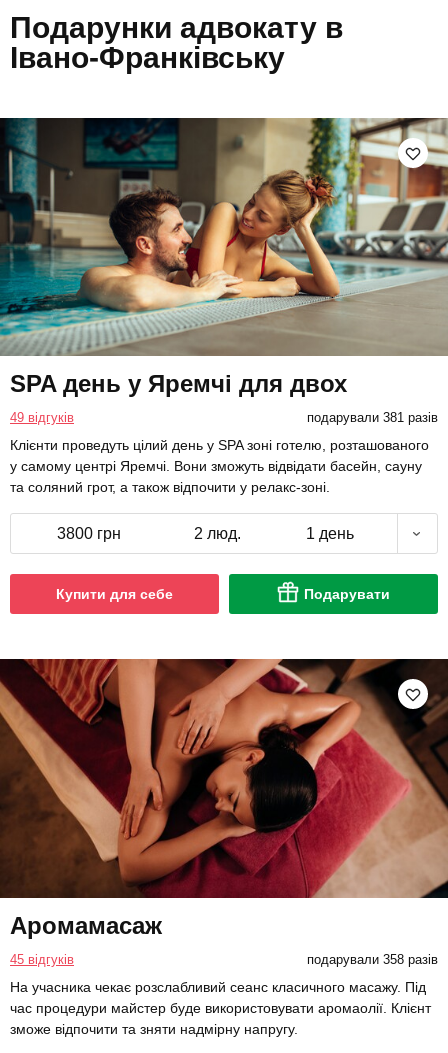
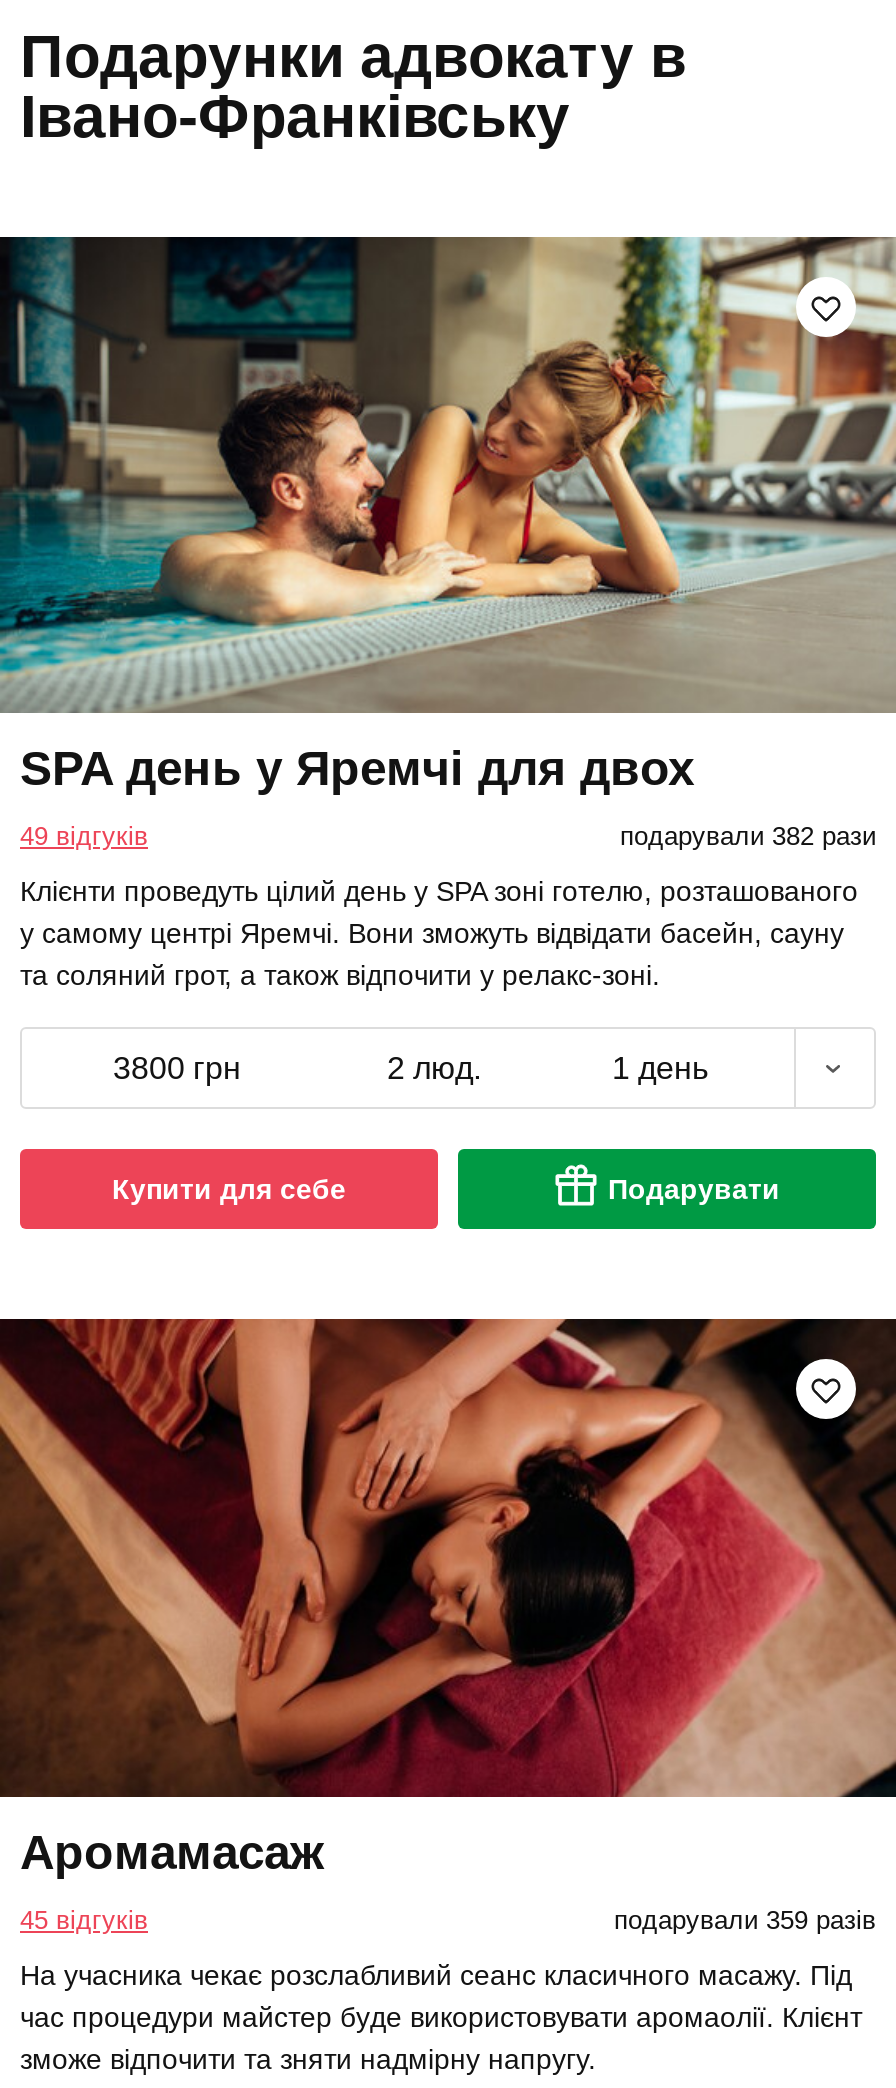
- подарували 381 разів
+ подарували 382 рази

- подарували 358 разів
+ подарували 359 разів
